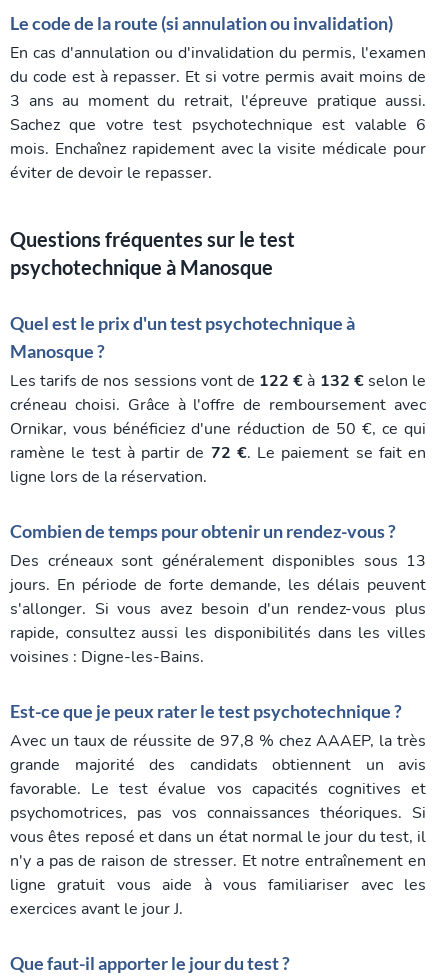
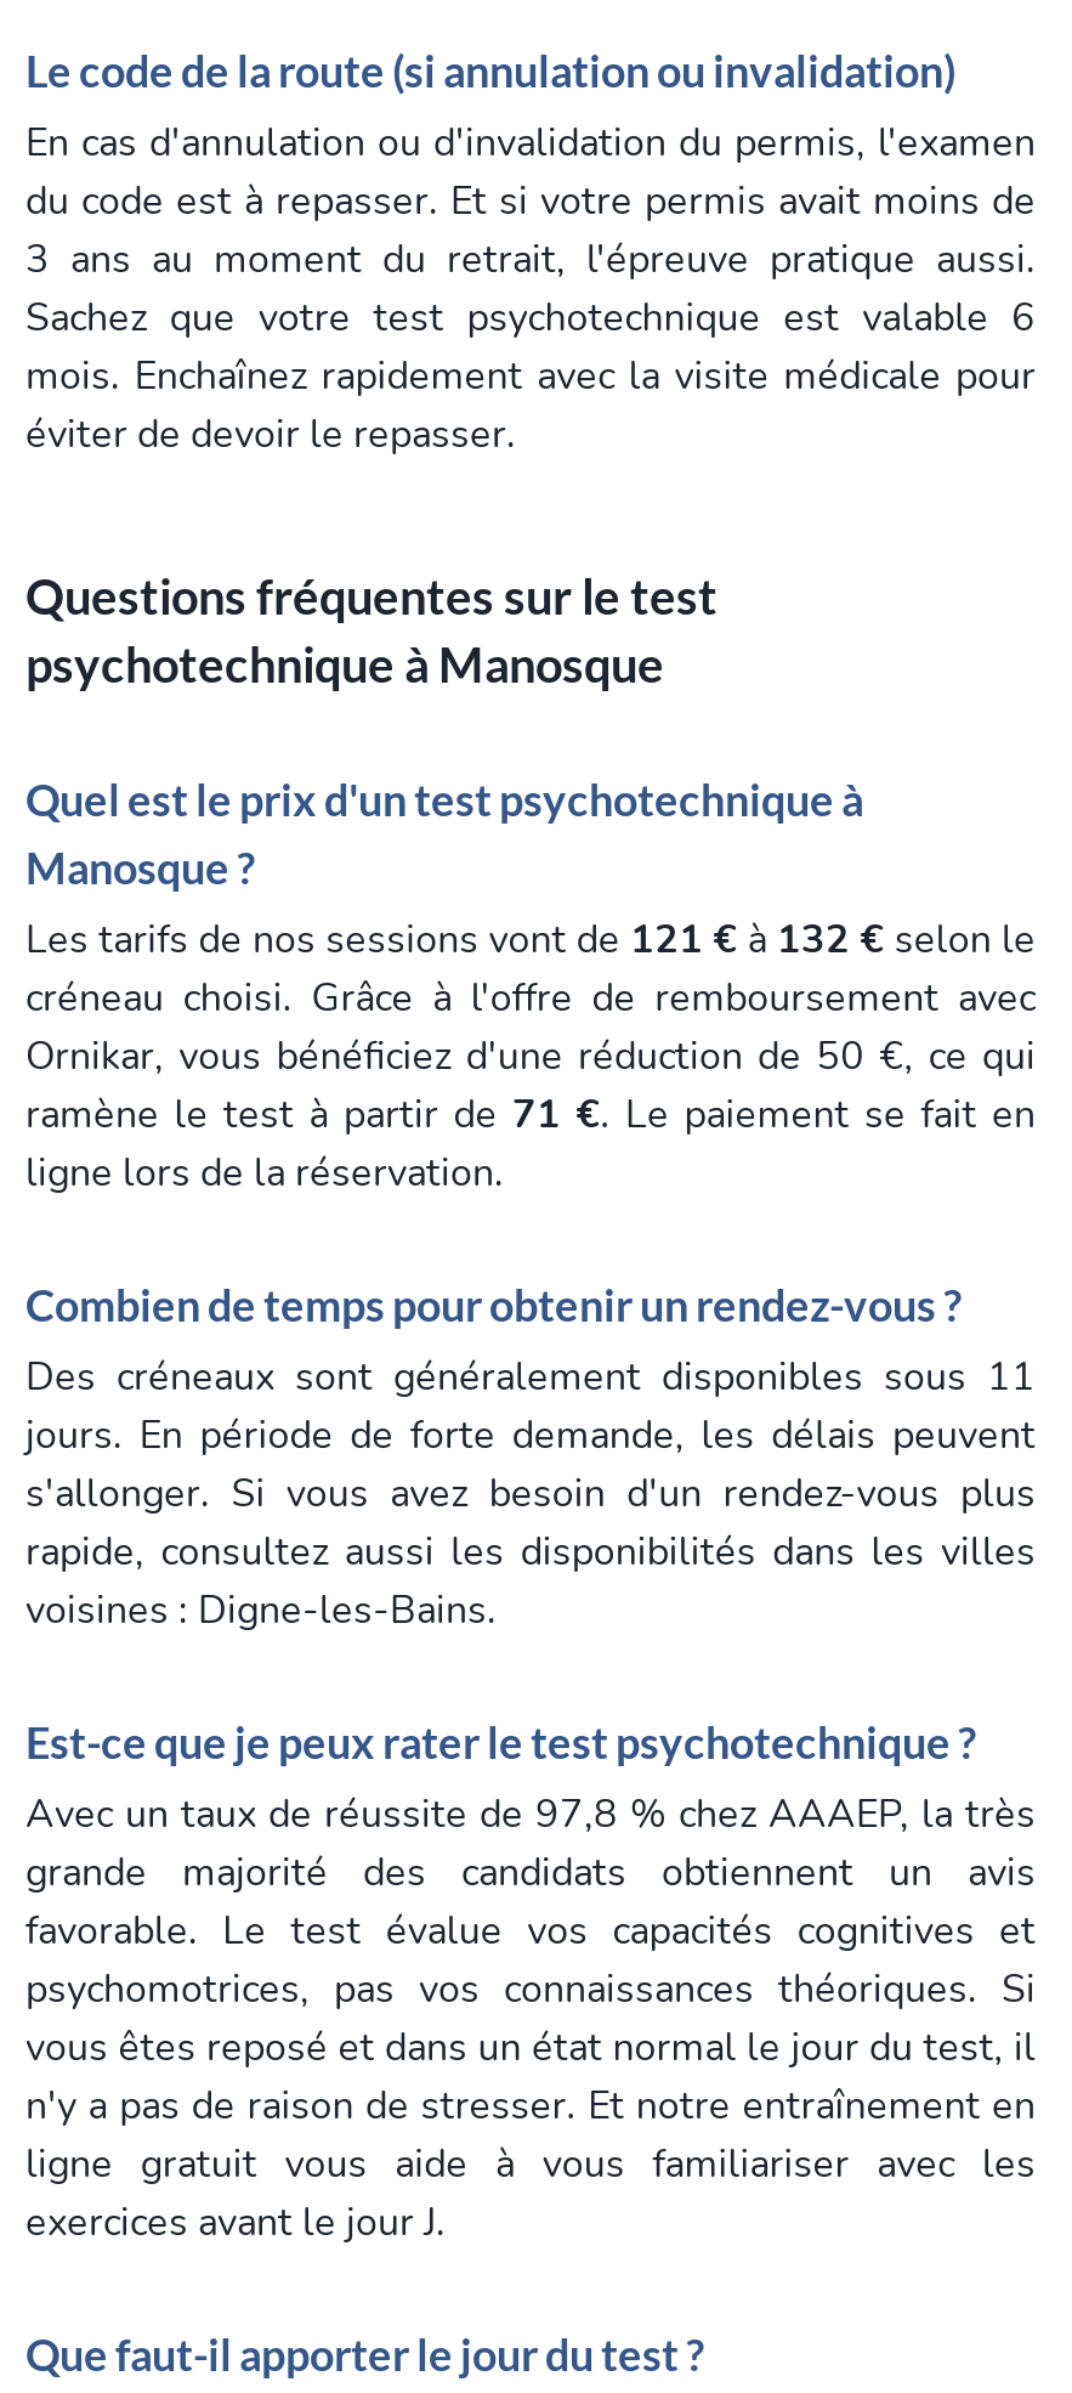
- Les tarifs de nos sessions vont de 122 €à 132 €selon le
+ Les tarifs de nos sessions vont de 121 €à 132 €selon le

- ramène le test à partir de 72 €. Le paiement se fait en
+ ramène le test à partir de 71 €. Le paiement se fait en

- Des créneaux sont généralement disponibles sous 13
+ Des créneaux sont généralement disponibles sous 11
